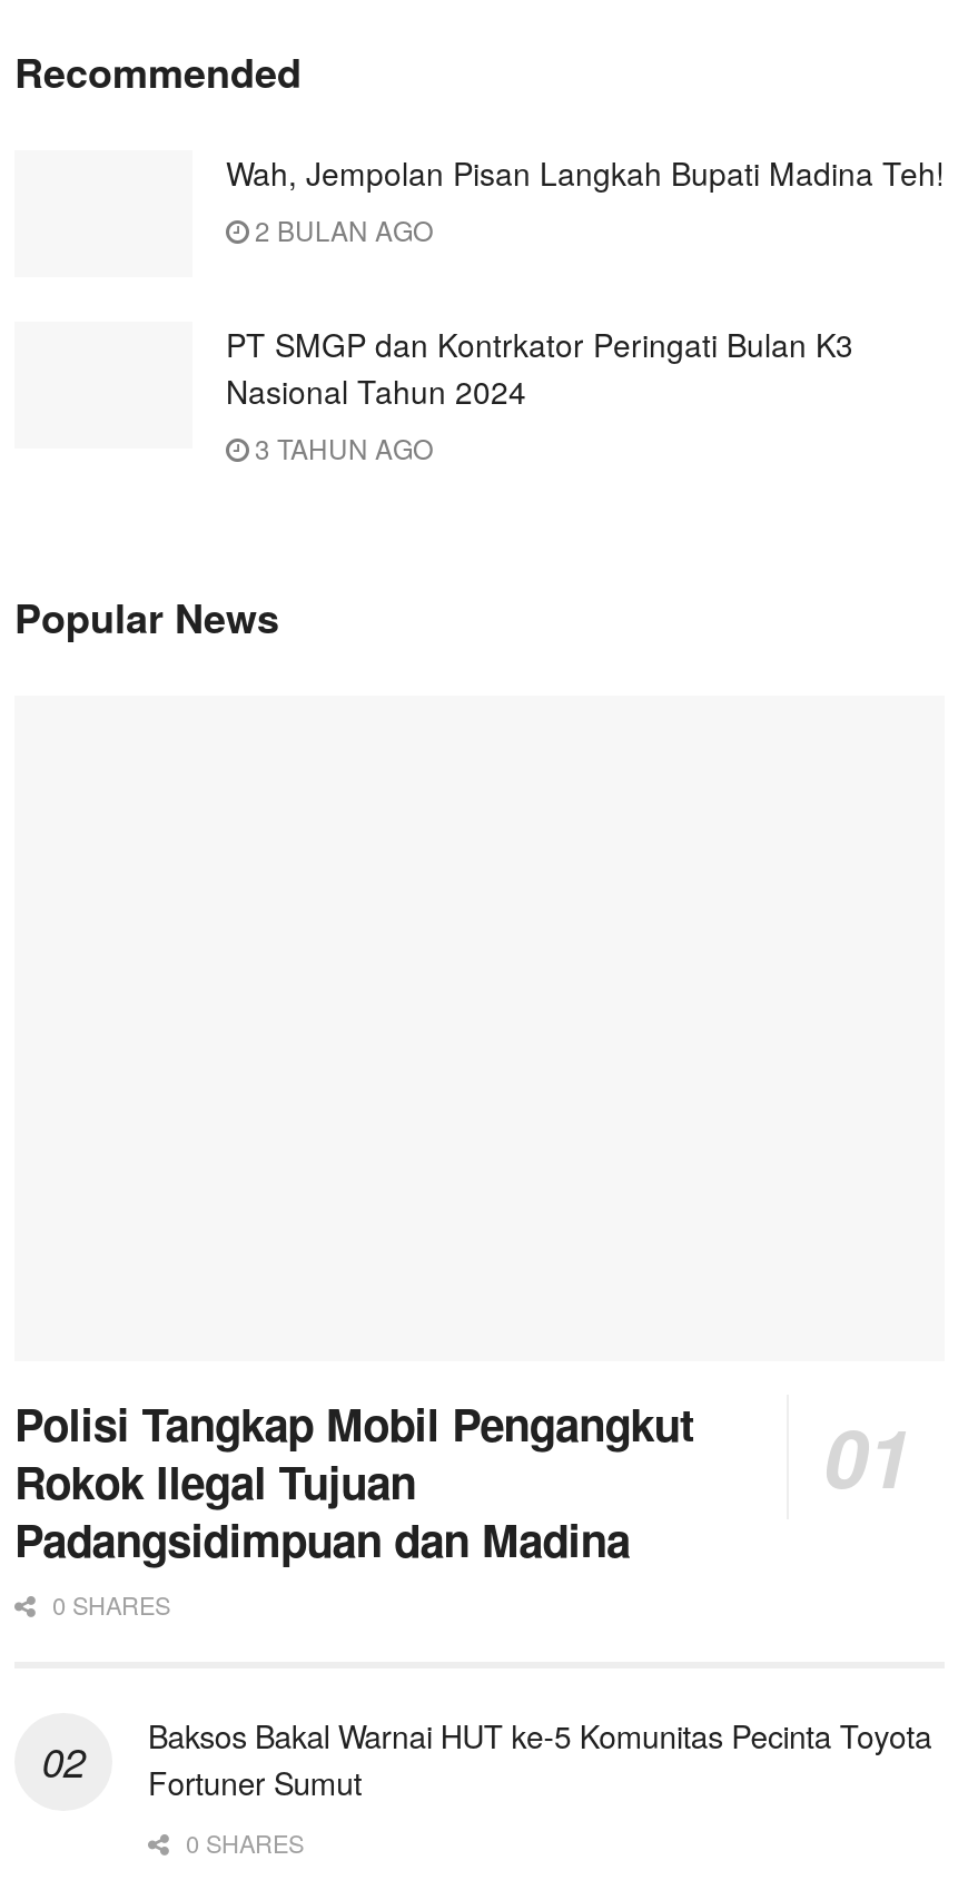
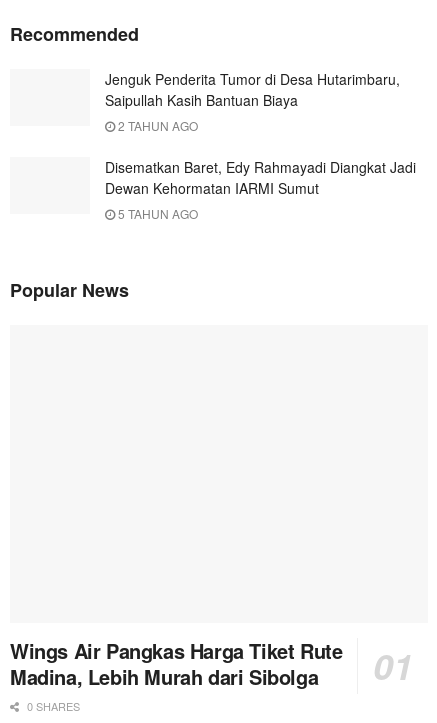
- Wah, Jempolan Pisan Langkah Bupati Madina Teh!
- 2 BULAN AGO
+ Jenguk Penderita Tumor di Desa Hutarimbaru,
+ Saipullah Kasih Bantuan Biaya
+ 2 TAHUN AGO

- PT SMGP dan Kontrkator Peringati Bulan K3
- Nasional Tahun 2024
- 3 TAHUN AGO
+ Disematkan Baret, Edy Rahmayadi Diangkat Jadi
+ Dewan Kehormatan IARMI Sumut
+ 5 TAHUN AGO

- Polisi Tangkap Mobil Pengangkut
- Rokok Ilegal Tujuan
- Padangsidimpuan dan Madina
- 0 SHARES
- Baksos Bakal Warnai HUT ke-5 Komunitas Pecinta Toyota
- Fortuner Sumut
+ Wings Air Pangkas Harga Tiket Rute
+ Madina, Lebih Murah dari Sibolga
